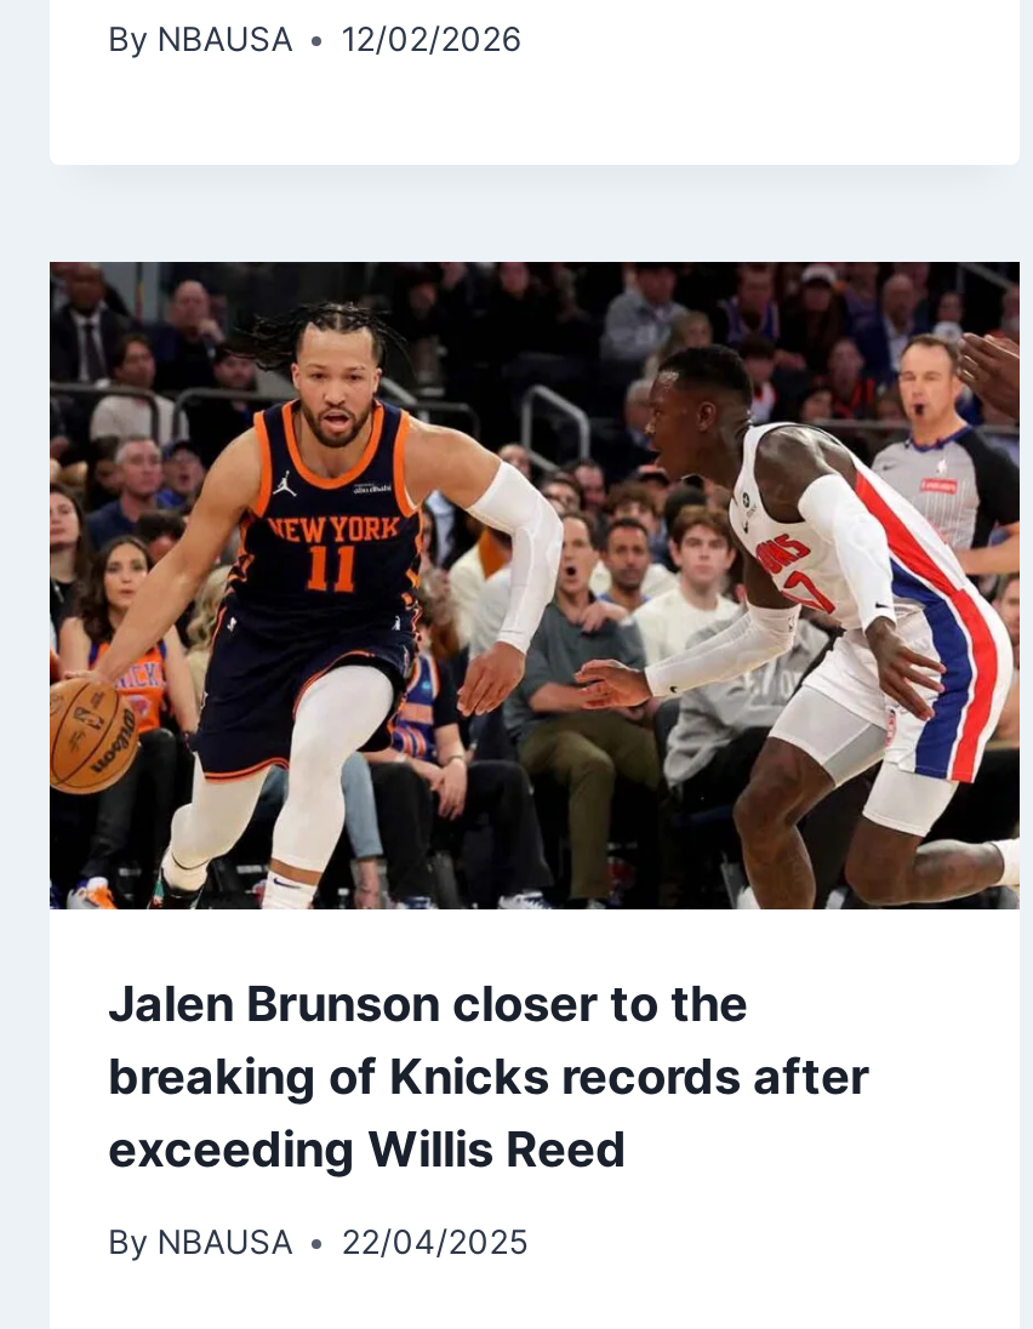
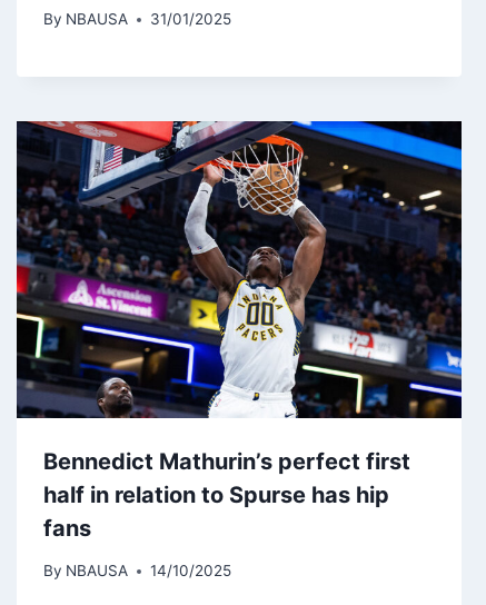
- By NBAUSA 12/02/2026
+ By NBAUSA 31/01/2025

- [image]
- Jalen Brunson closer to the
- breaking of Knicks records after
- exceeding Willis Reed
+ [image]
+ Bennedict Mathurin’s perfect first
+ half in relation to Spurse has hip
+ fans

- By NBAUSA 22/04/2025
+ By NBAUSA 14/10/2025
